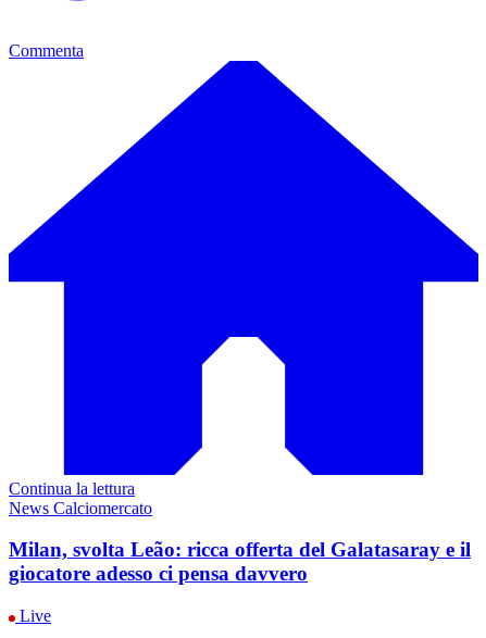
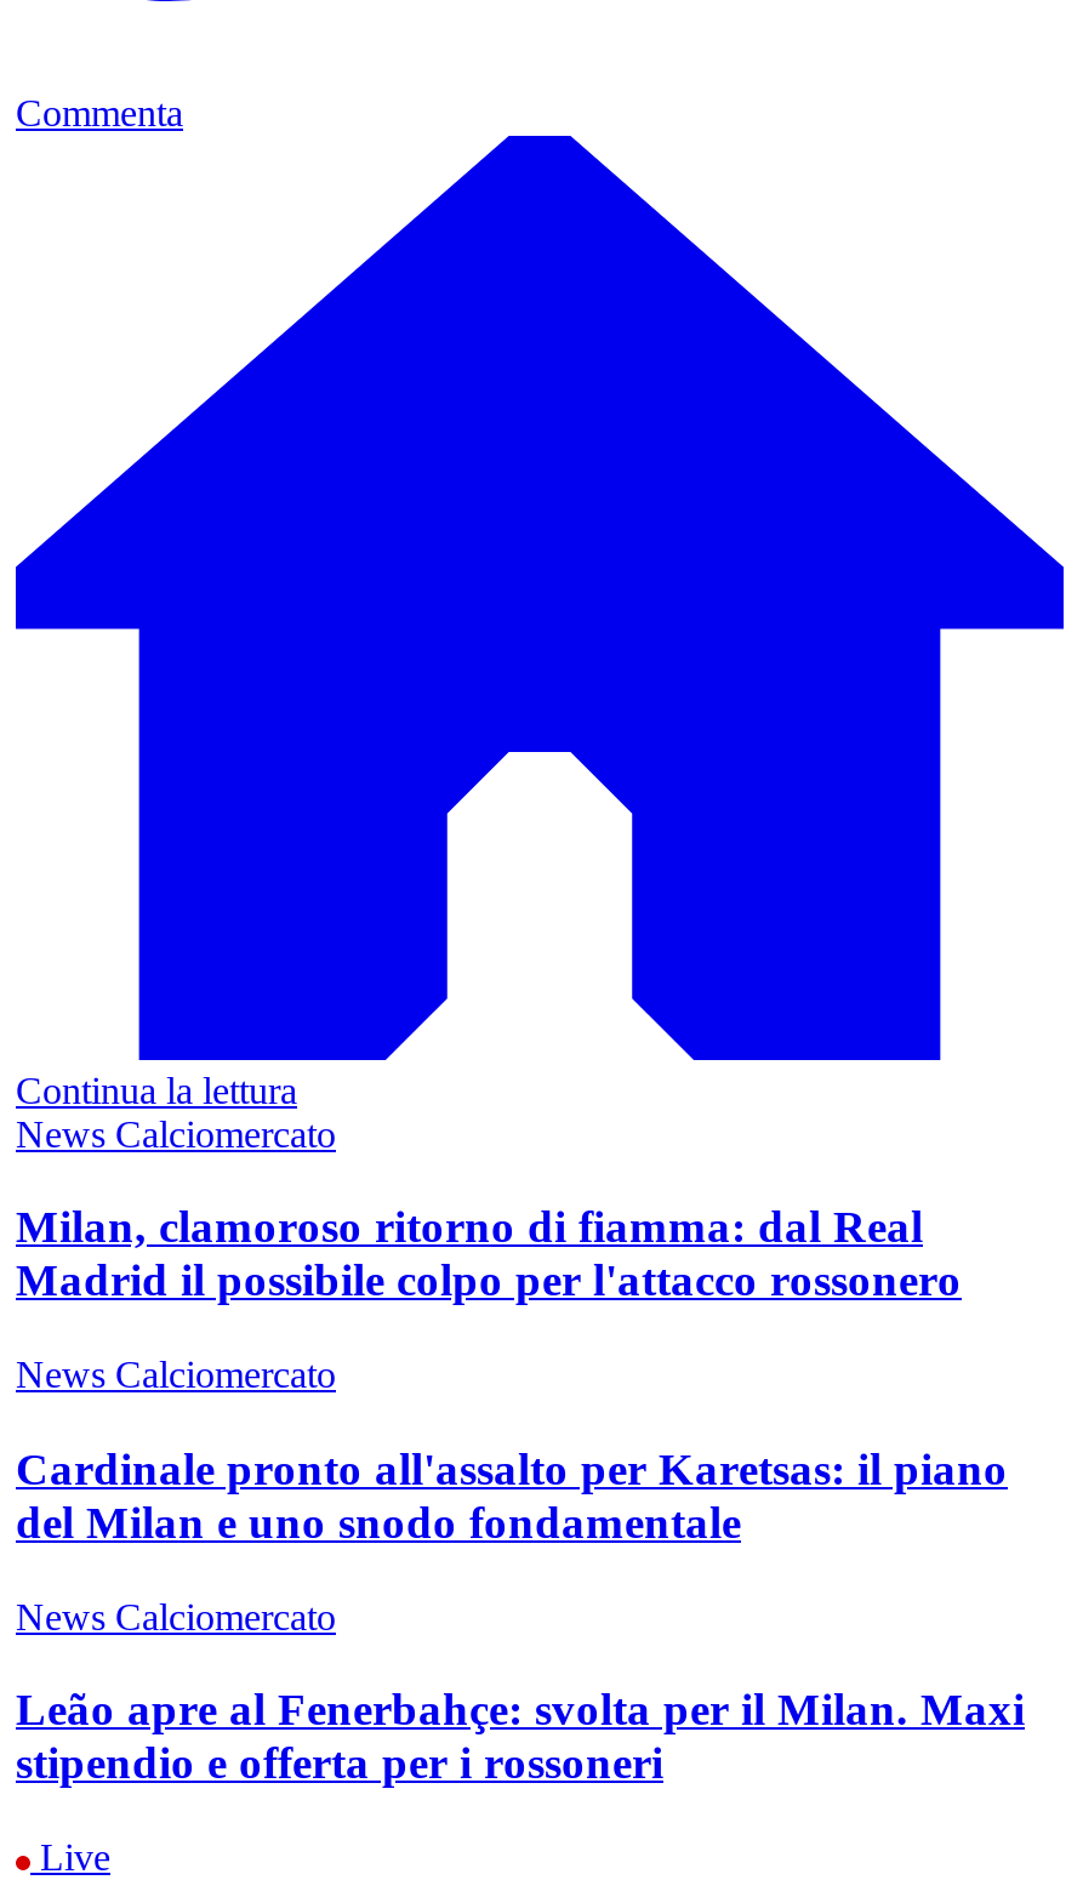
- Milan, svolta Leão: ricca offerta del Galatasaray e il
- giocatore adesso ci pensa davvero
+ Milan, clamoroso ritorno di fiamma: dal Real
+ Madrid il possibile colpo per l'attacco rossonero
+ News Calciomercato
+ Cardinale pronto all'assalto per Karetsas: il piano
+ del Milan e uno snodo fondamentale
+ News Calciomercato
+ Leão apre al Fenerbahçe: svolta per il Milan. Maxi
+ stipendio e offerta per i rossoneri
